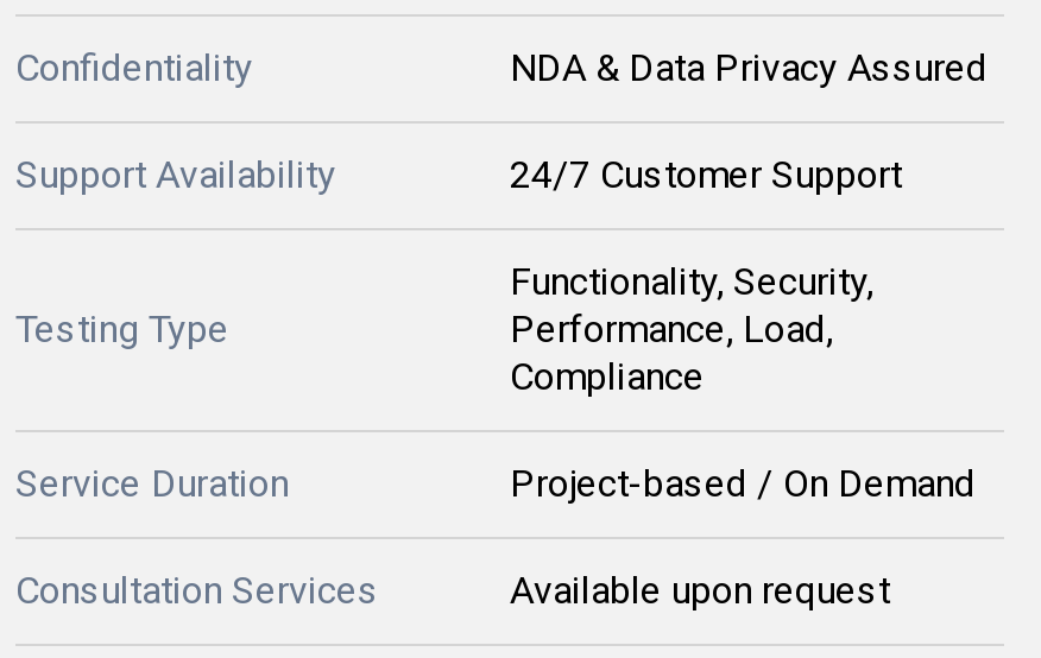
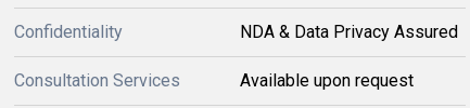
- Support Availability
- 24/7 Customer Support
- Testing Type

- Functionality, Security,
- Performance, Load,
- Compliance
- Service Duration
- Project-based / On Demand
